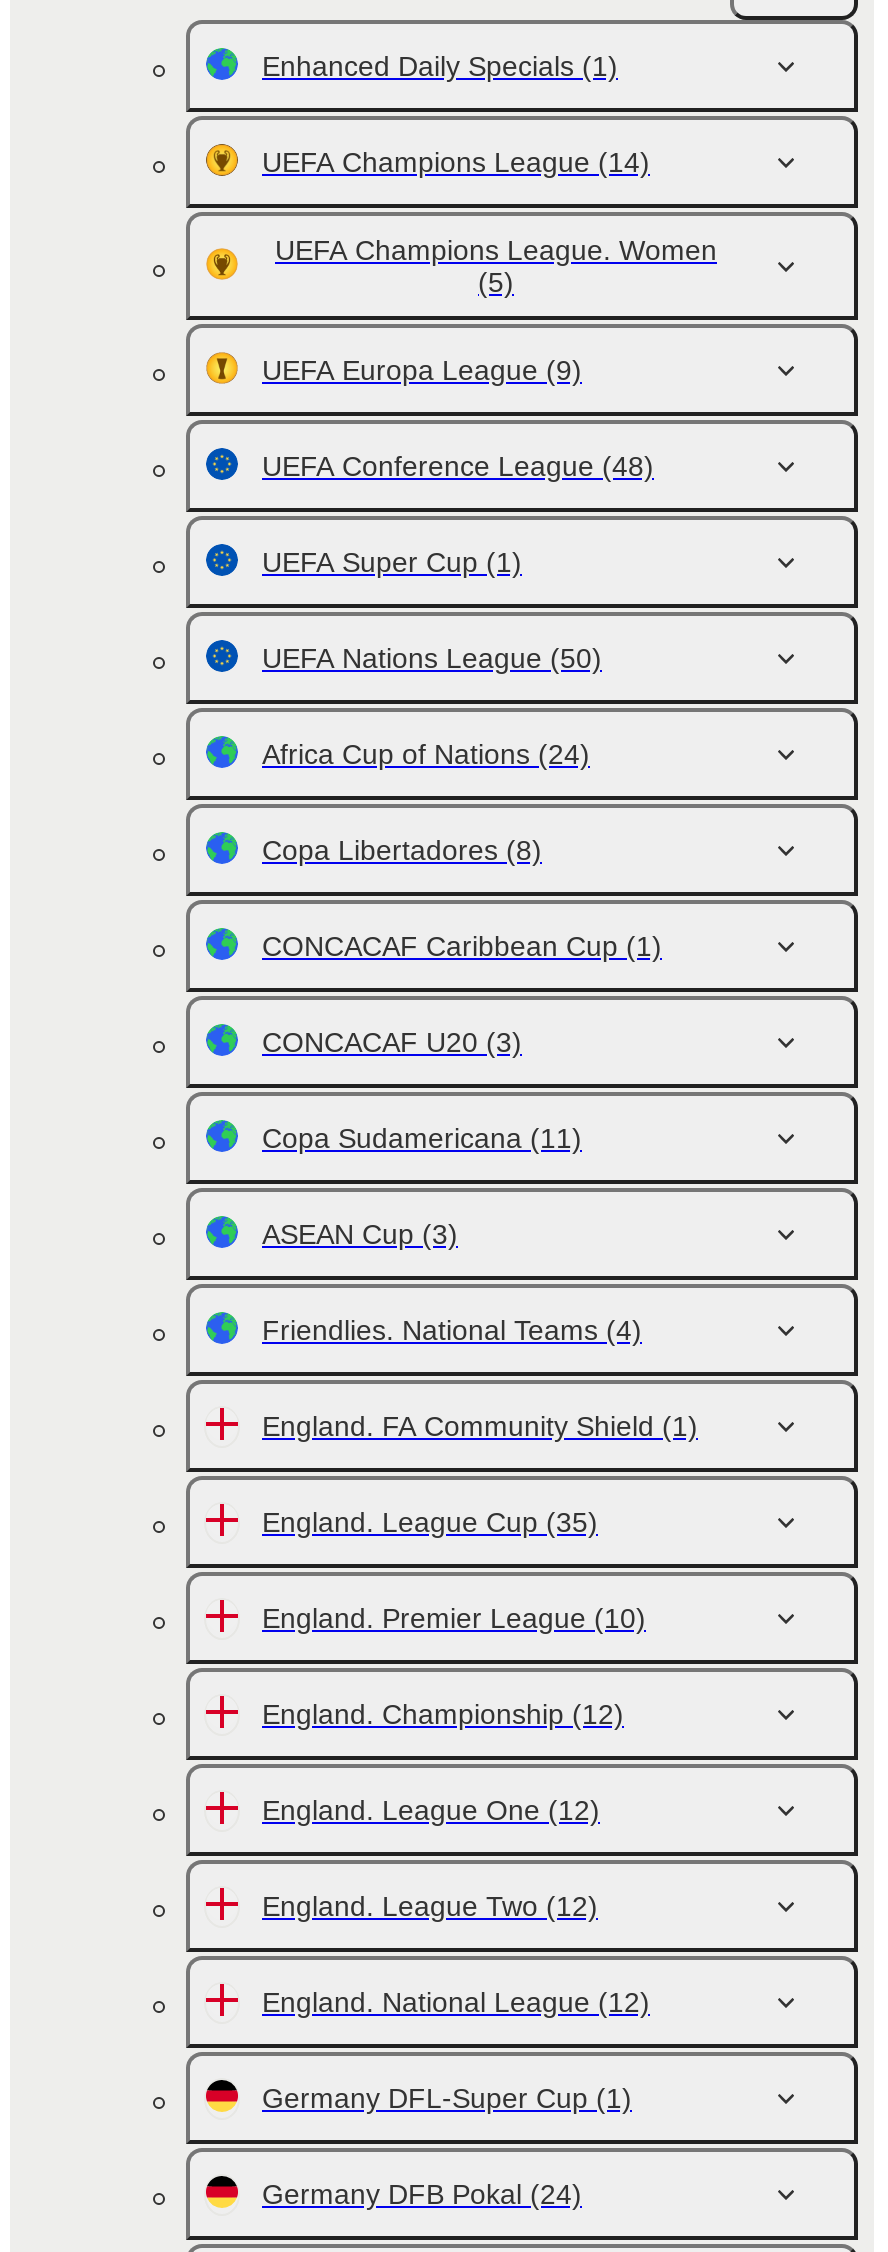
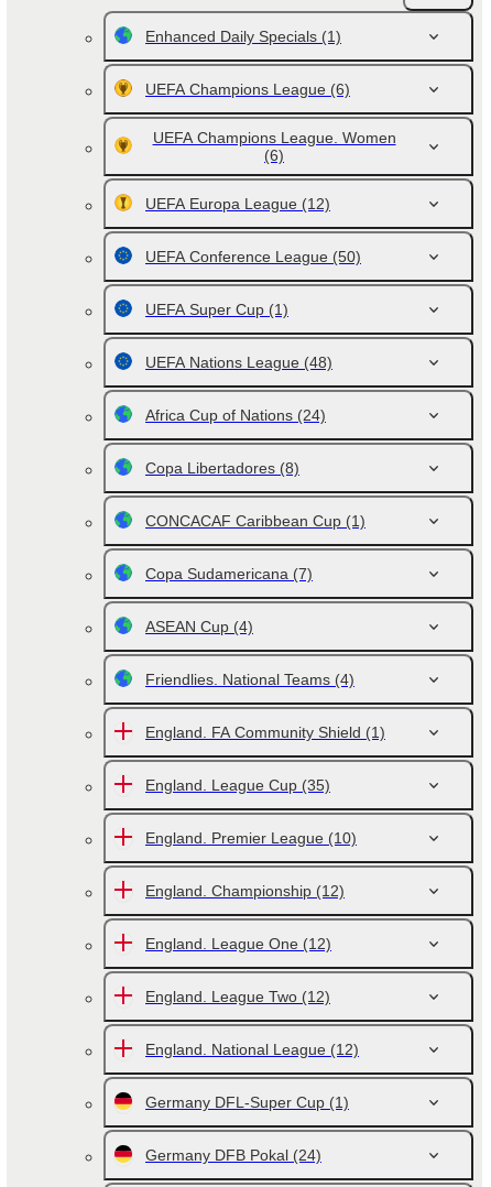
- UEFA Champions League (14)
+ UEFA Champions League (6)

- (5)
+ (6)

- UEFA Europa League (9)
+ UEFA Europa League (12)

- UEFA Conference League (48)
+ UEFA Conference League (50)

- UEFA Nations League (50)
+ UEFA Nations League (48)

- CONCACAF U20 (3)
- Copa Sudamericana (11)
- ASEAN Cup (3)
+ Copa Sudamericana (7)
+ ASEAN Cup (4)
